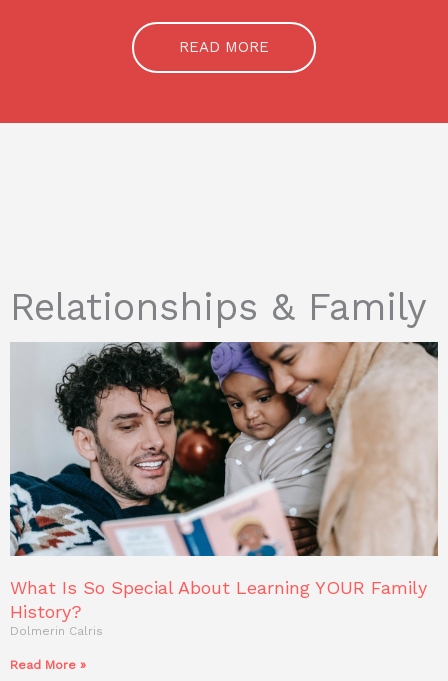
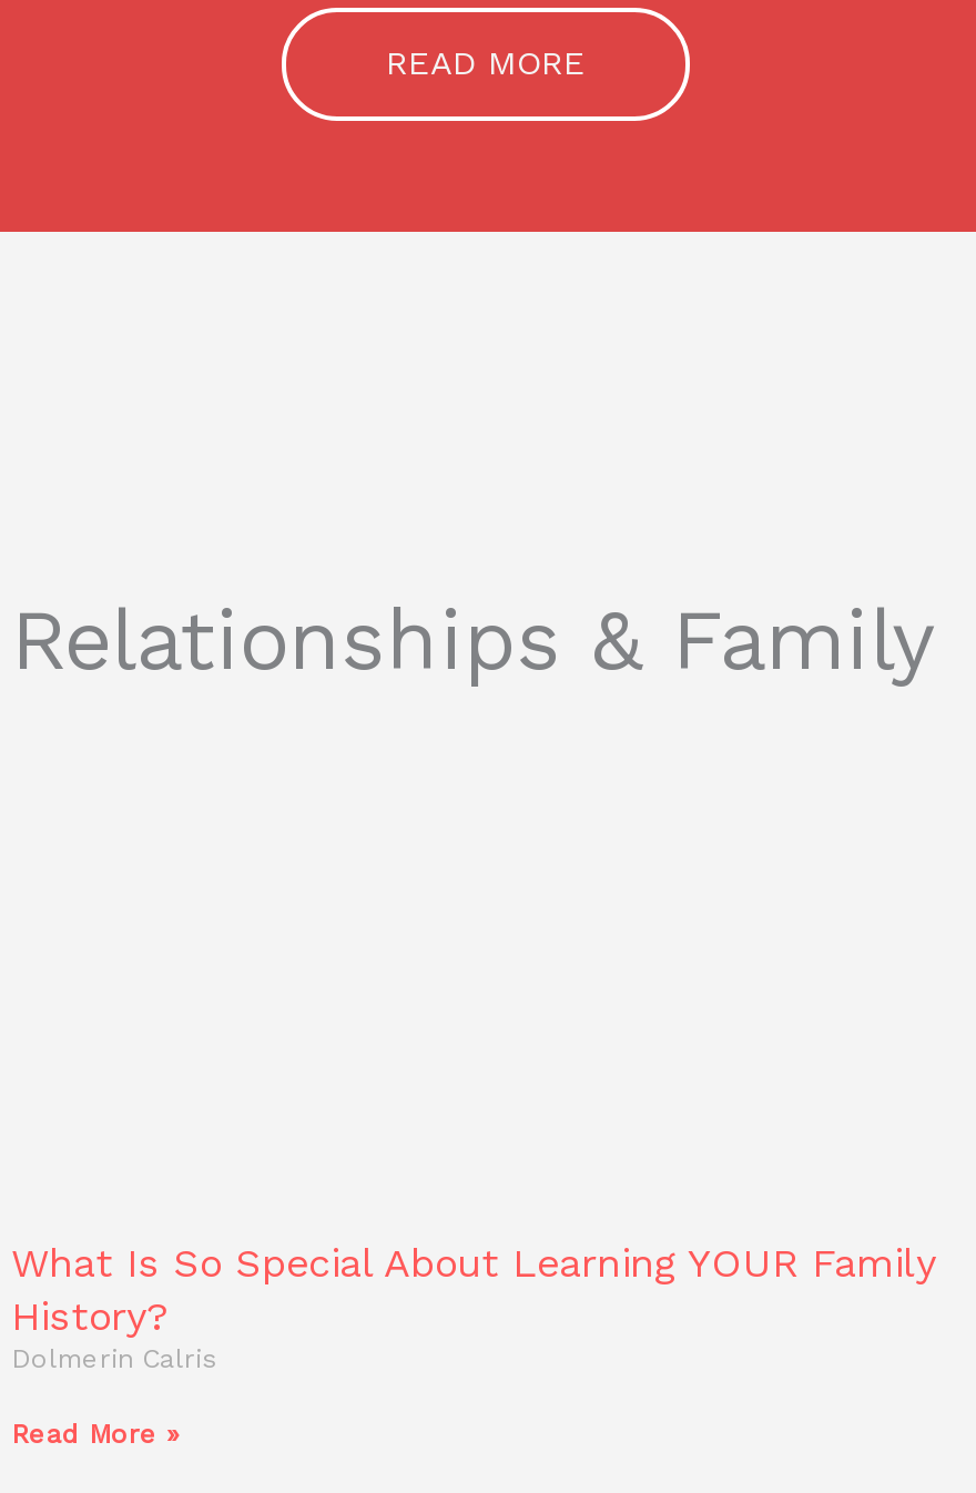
- [image]
